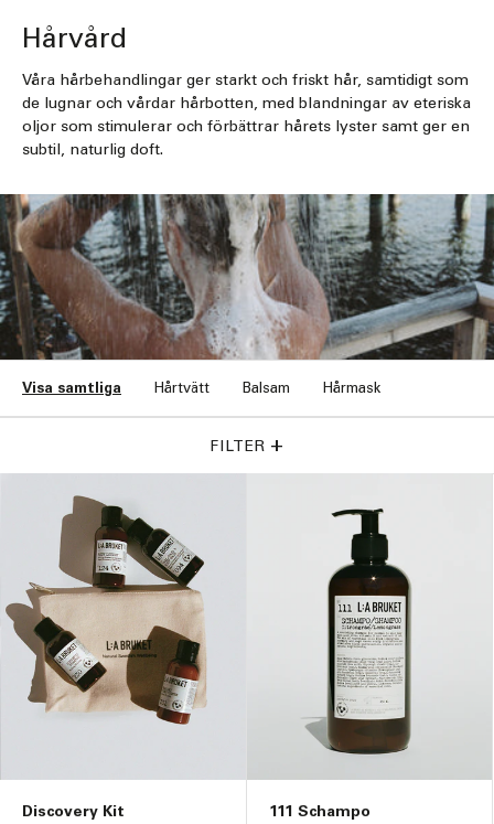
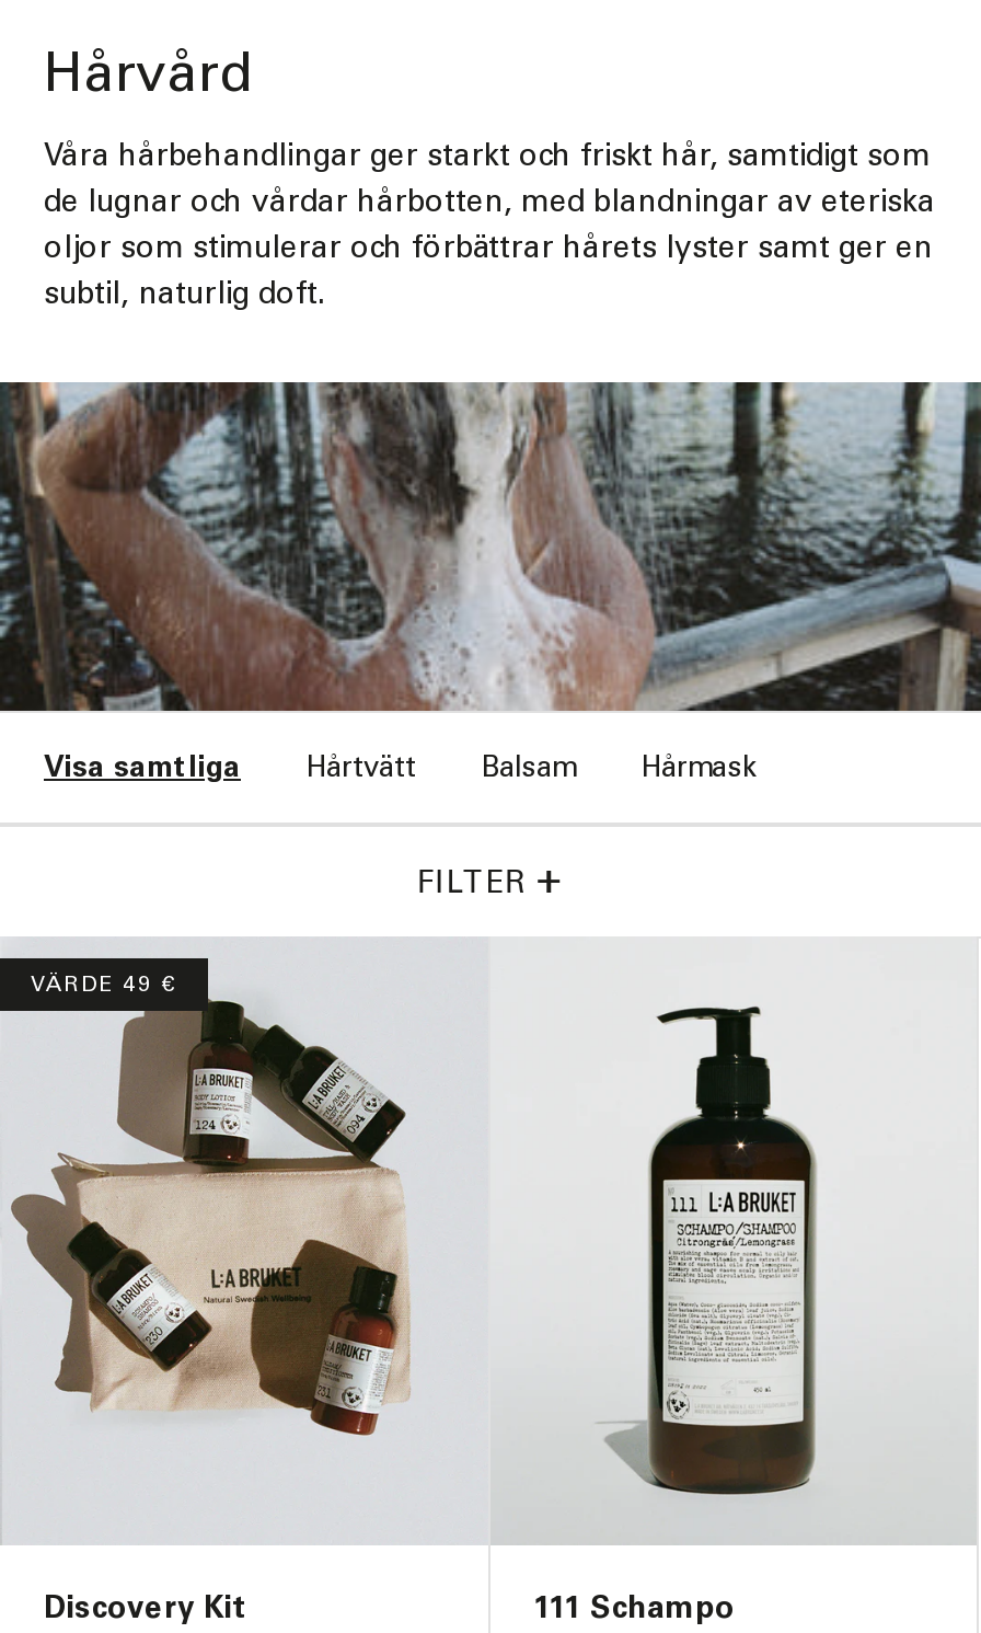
+ VÄRDE 49 €
